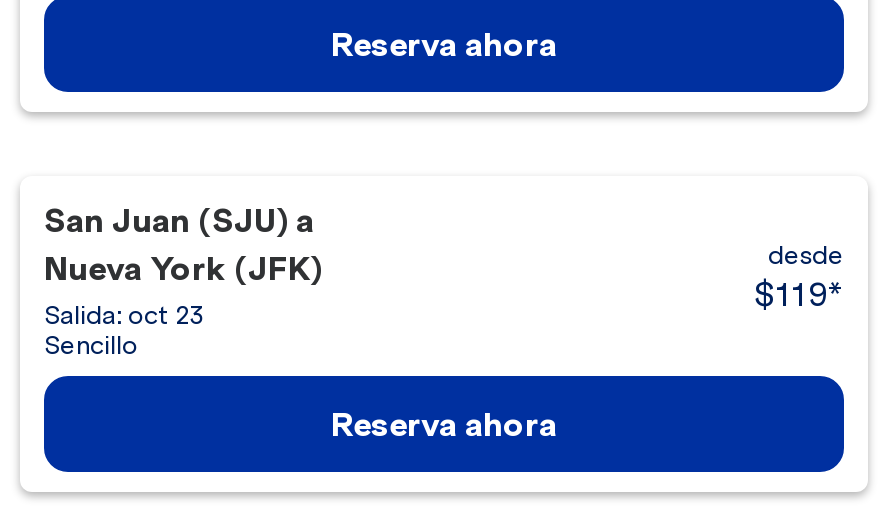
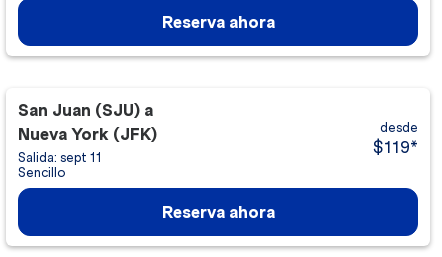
- Salida: oct 23
+ Salida: sept 11
